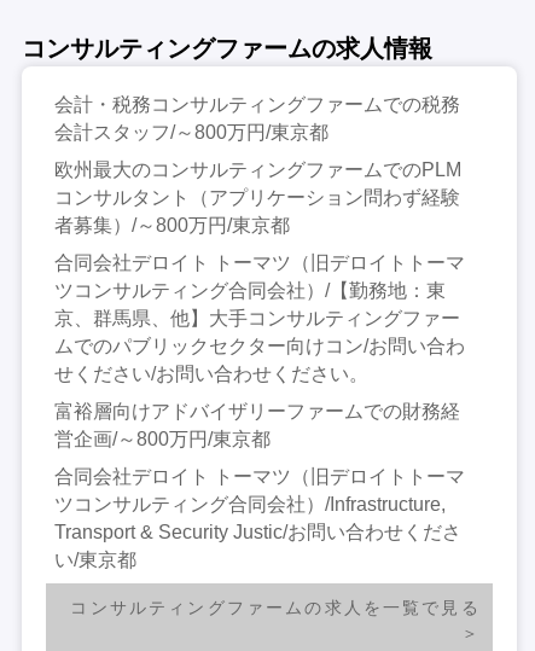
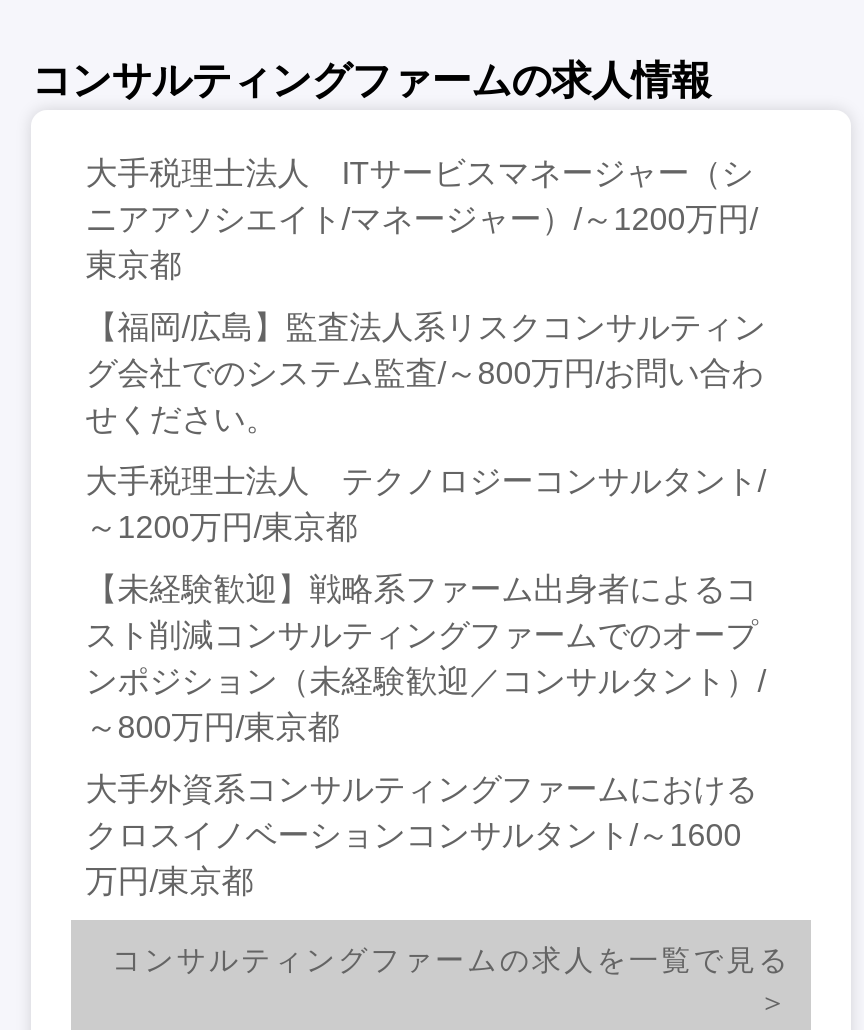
- 会計・税務コンサルティングファームでの税務
- 会計スタッフ/～800万円/東京都
+ 大手税理士法人 ITサービスマネージャー（シ
+ ニアアソシエイト/マネージャー）/～1200万円/
+ 東京都

- 欧州最大のコンサルティングファームでのPLM
- コンサルタント（アプリケーション問わず経験
- 者募集）/～800万円/東京都
+ 【福岡/広島】監査法人系リスクコンサルティン
+ グ会社でのシステム監査/～800万円/お問い合わ
+ せください。

- 合同会社デロイト トーマツ（旧デロイトトーマ
- ツコンサルティング合同会社）/【勤務地：東
- 京、群馬県、他】大手コンサルティングファー
- ムでのパブリックセクター向けコン/お問い合わ
- せください/お問い合わせください。
+ 大手税理士法人 テクノロジーコンサルタント/
+ ～1200万円/東京都

- 富裕層向けアドバイザリーファームでの財務経
- 営企画/～800万円/東京都
+ 【未経験歓迎】戦略系ファーム出身者によるコ
+ スト削減コンサルティングファームでのオープ
+ ンポジション（未経験歓迎／コンサルタント）/
+ ～800万円/東京都

- 合同会社デロイト トーマツ（旧デロイトトーマ
- ツコンサルティング合同会社）/Infrastructure,
- Transport & Security Justic/お問い合わせくださ
- い/東京都
+ 大手外資系コンサルティングファームにおける
+ クロスイノベーションコンサルタント/～1600
+ 万円/東京都
